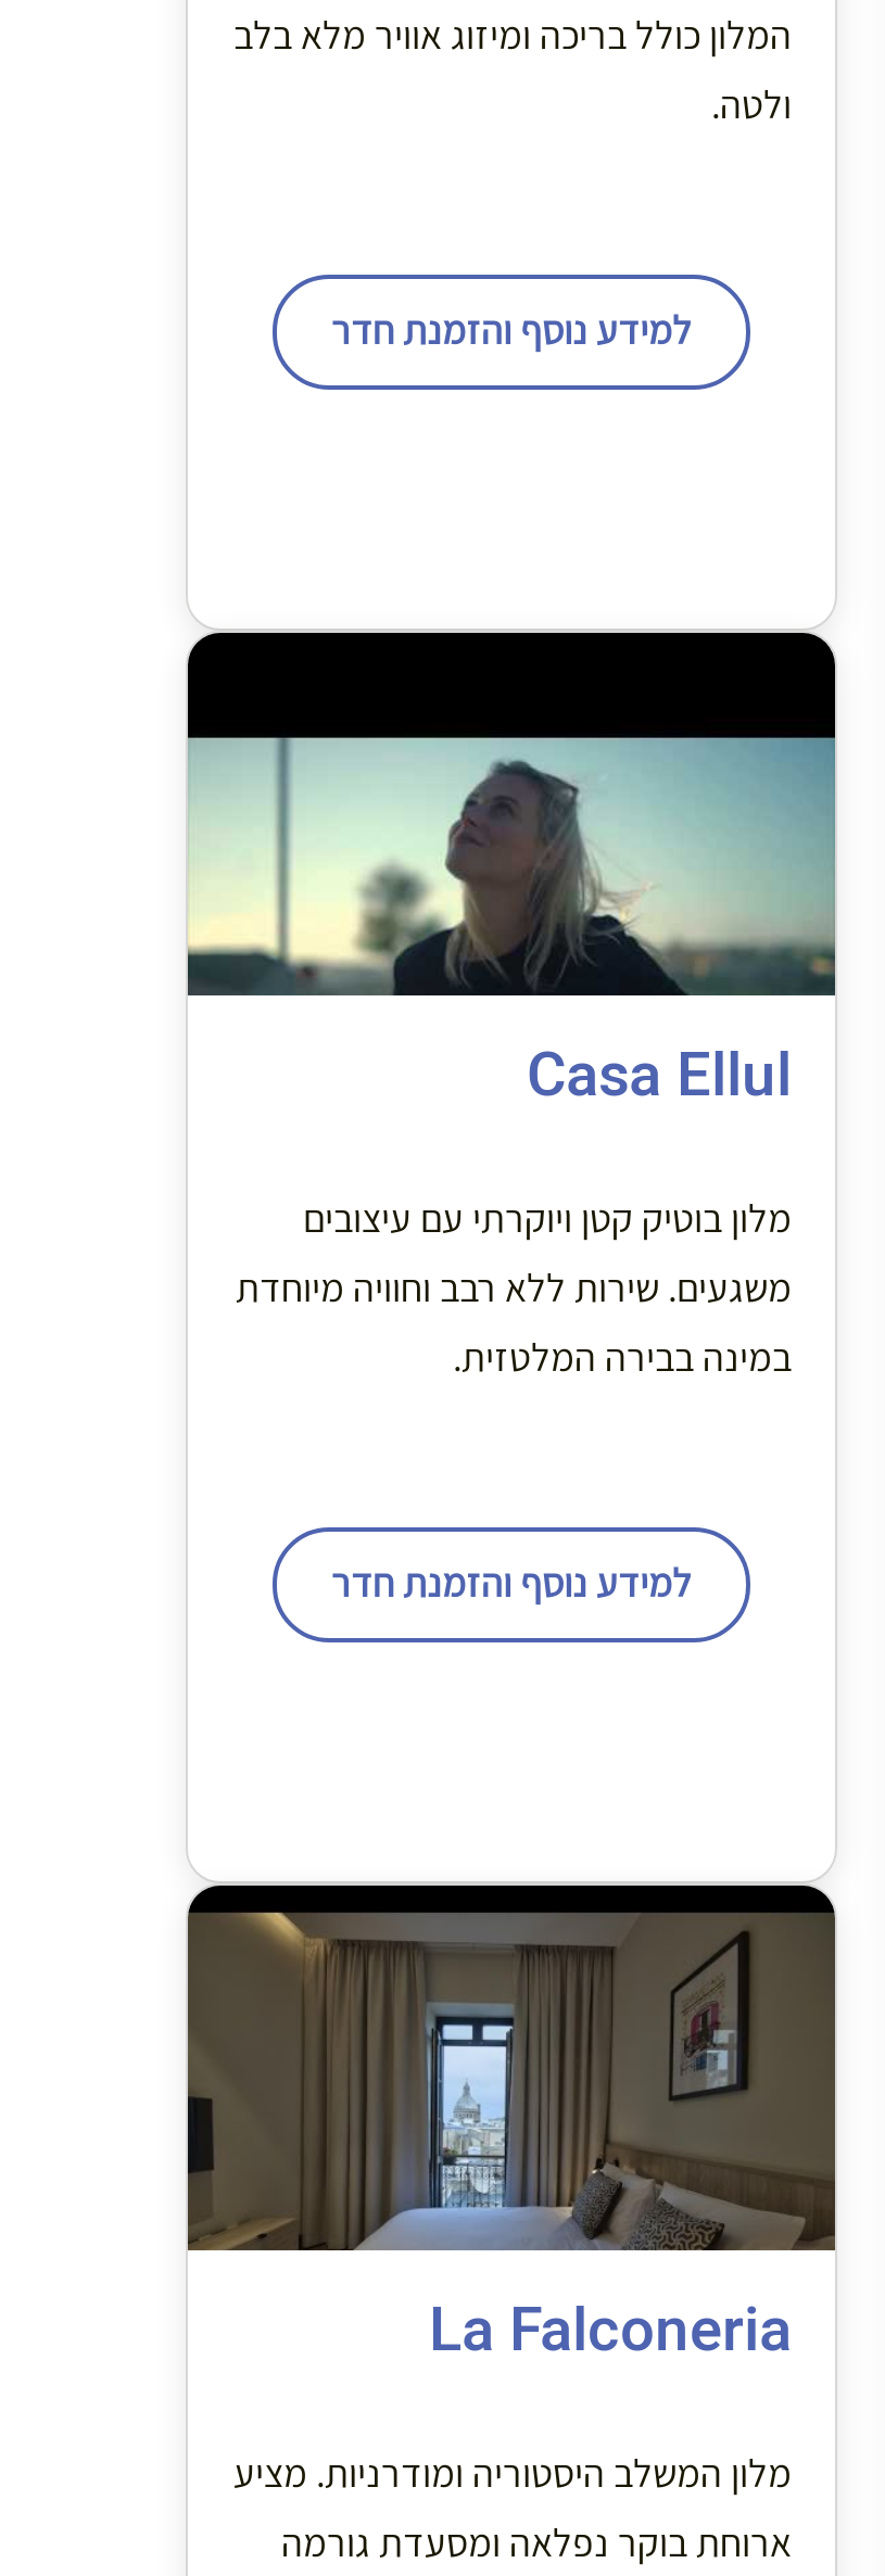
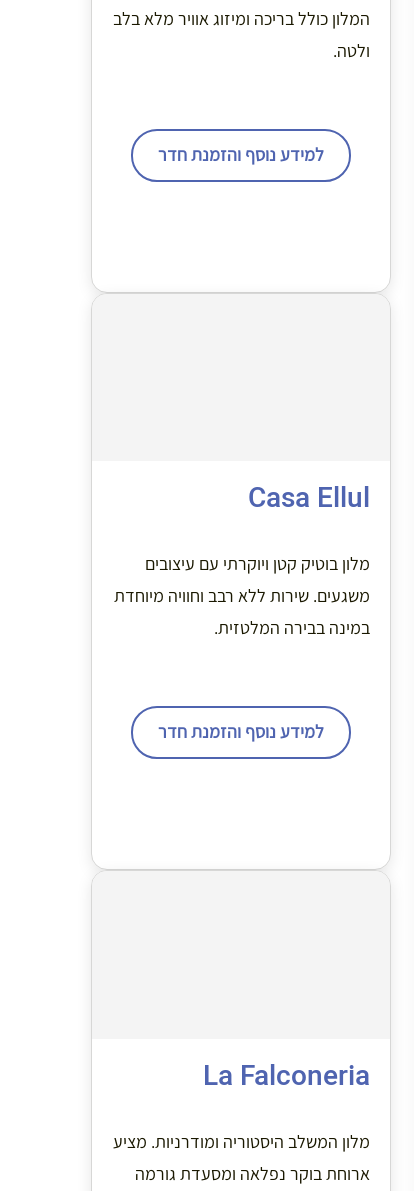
- [image]

- [image]
